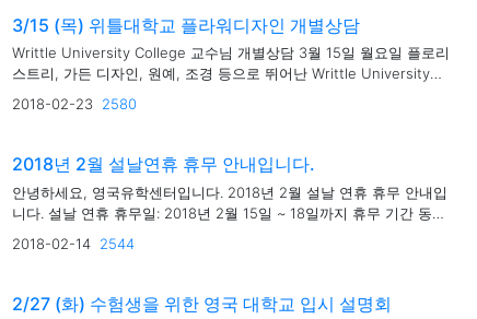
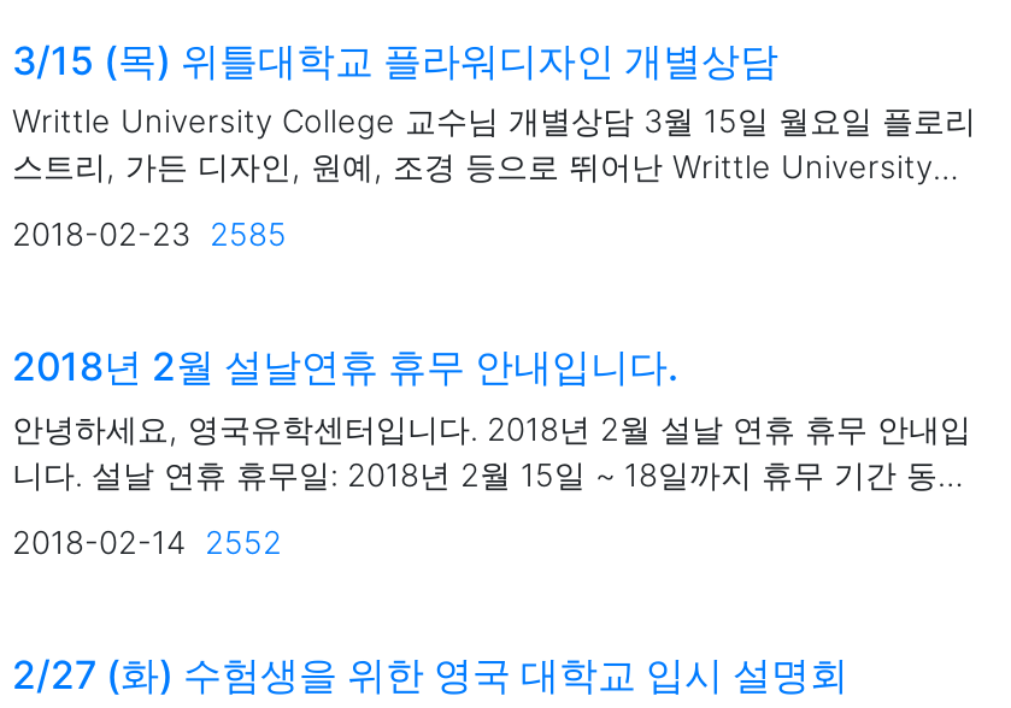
- 2018-02-23 2580
+ 2018-02-23 2585

- 2018-02-14 2544
+ 2018-02-14 2552
